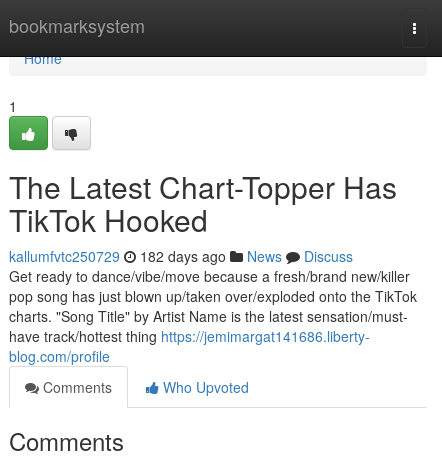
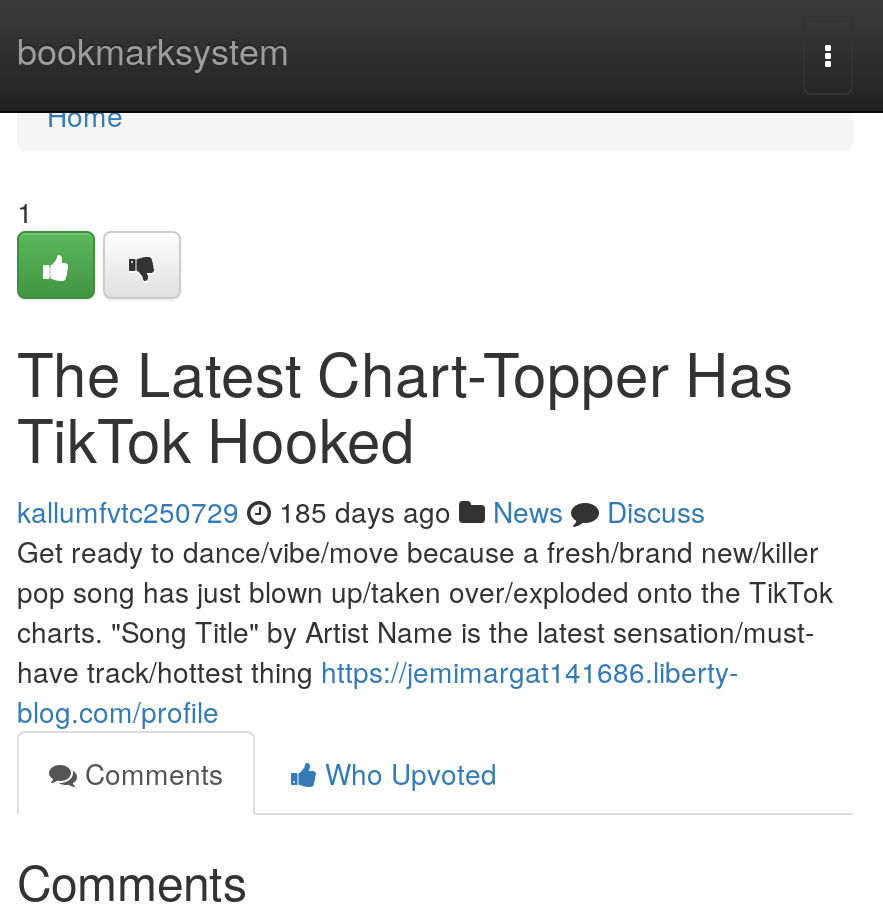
- kallumfvtc250729 182 days ago News Discuss
+ kallumfvtc250729 185 days ago News Discuss
